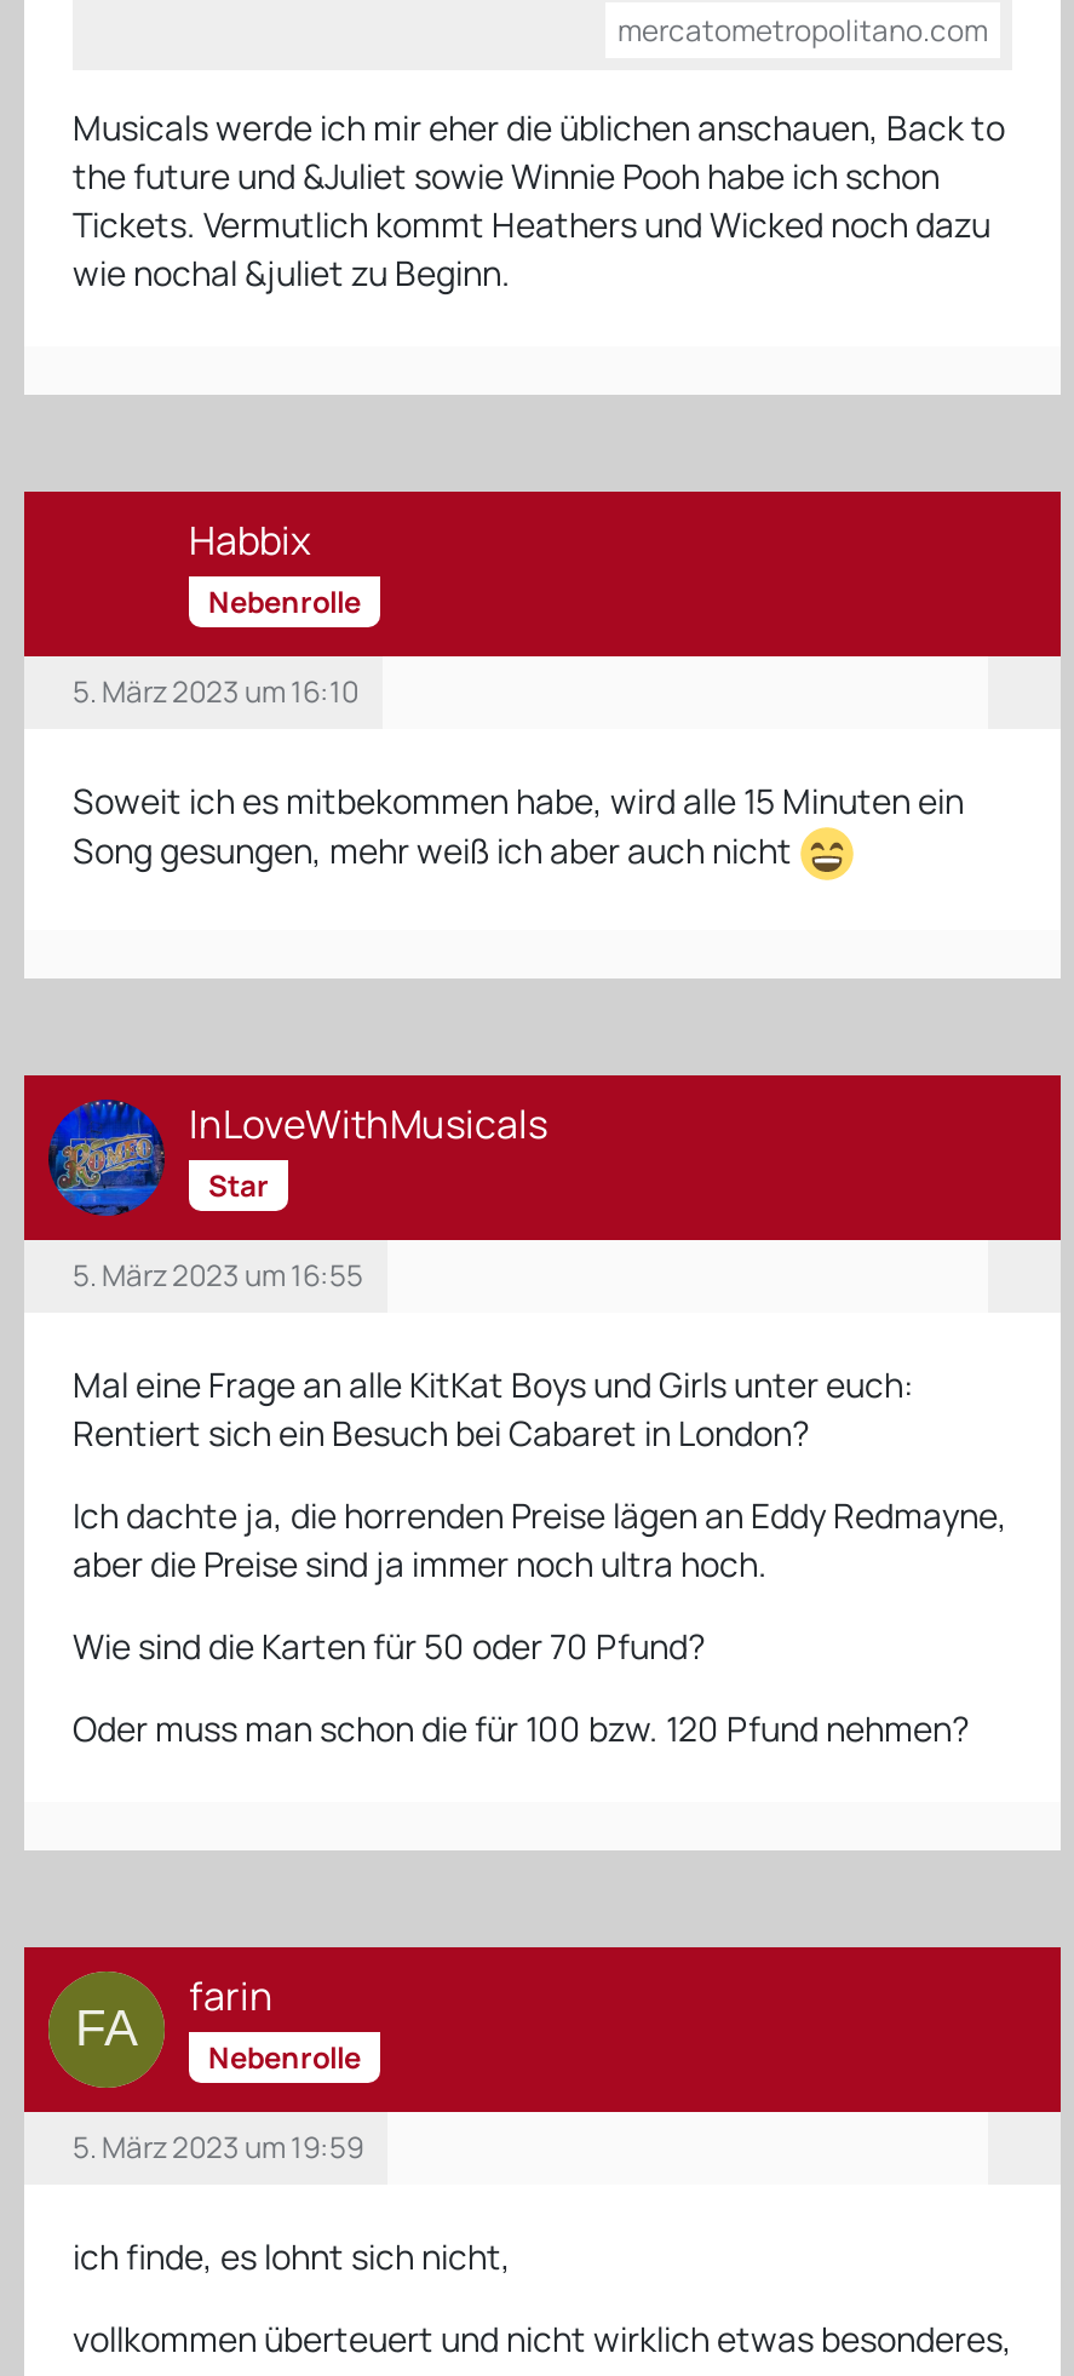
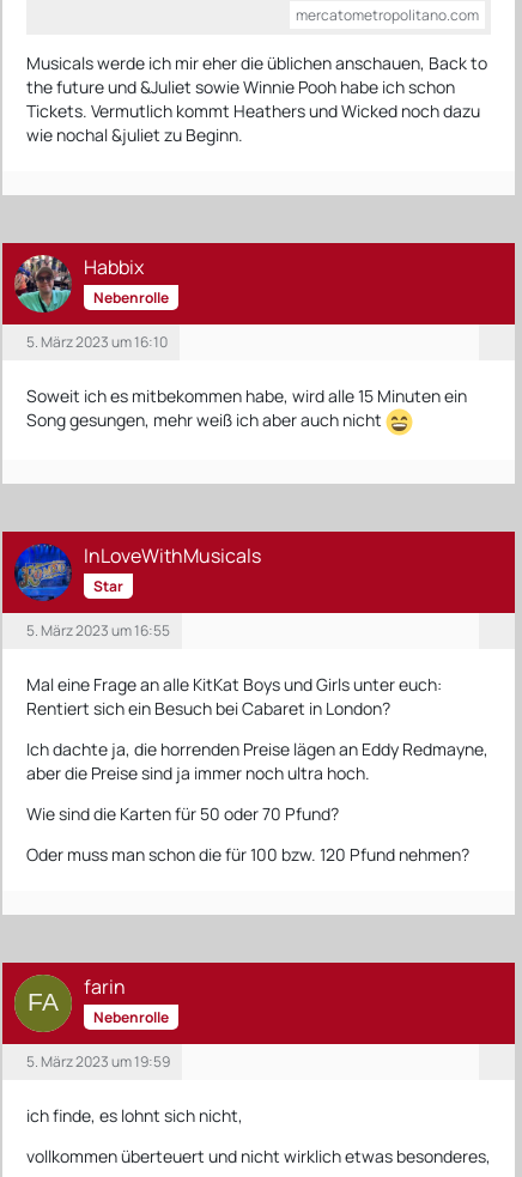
+ [image]
